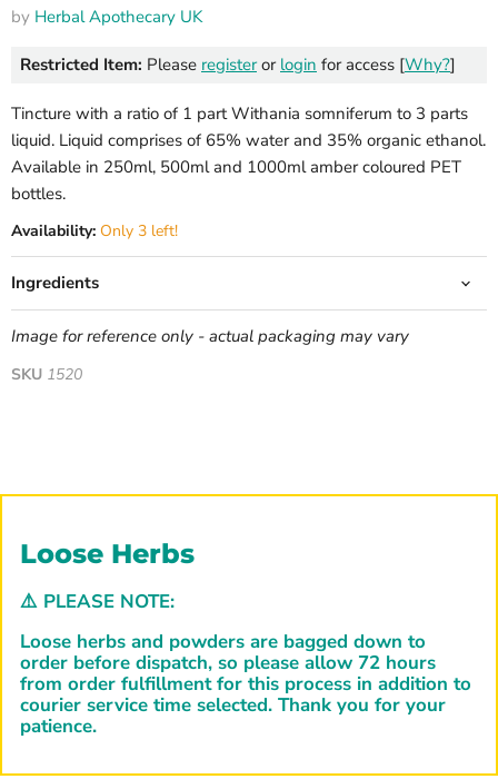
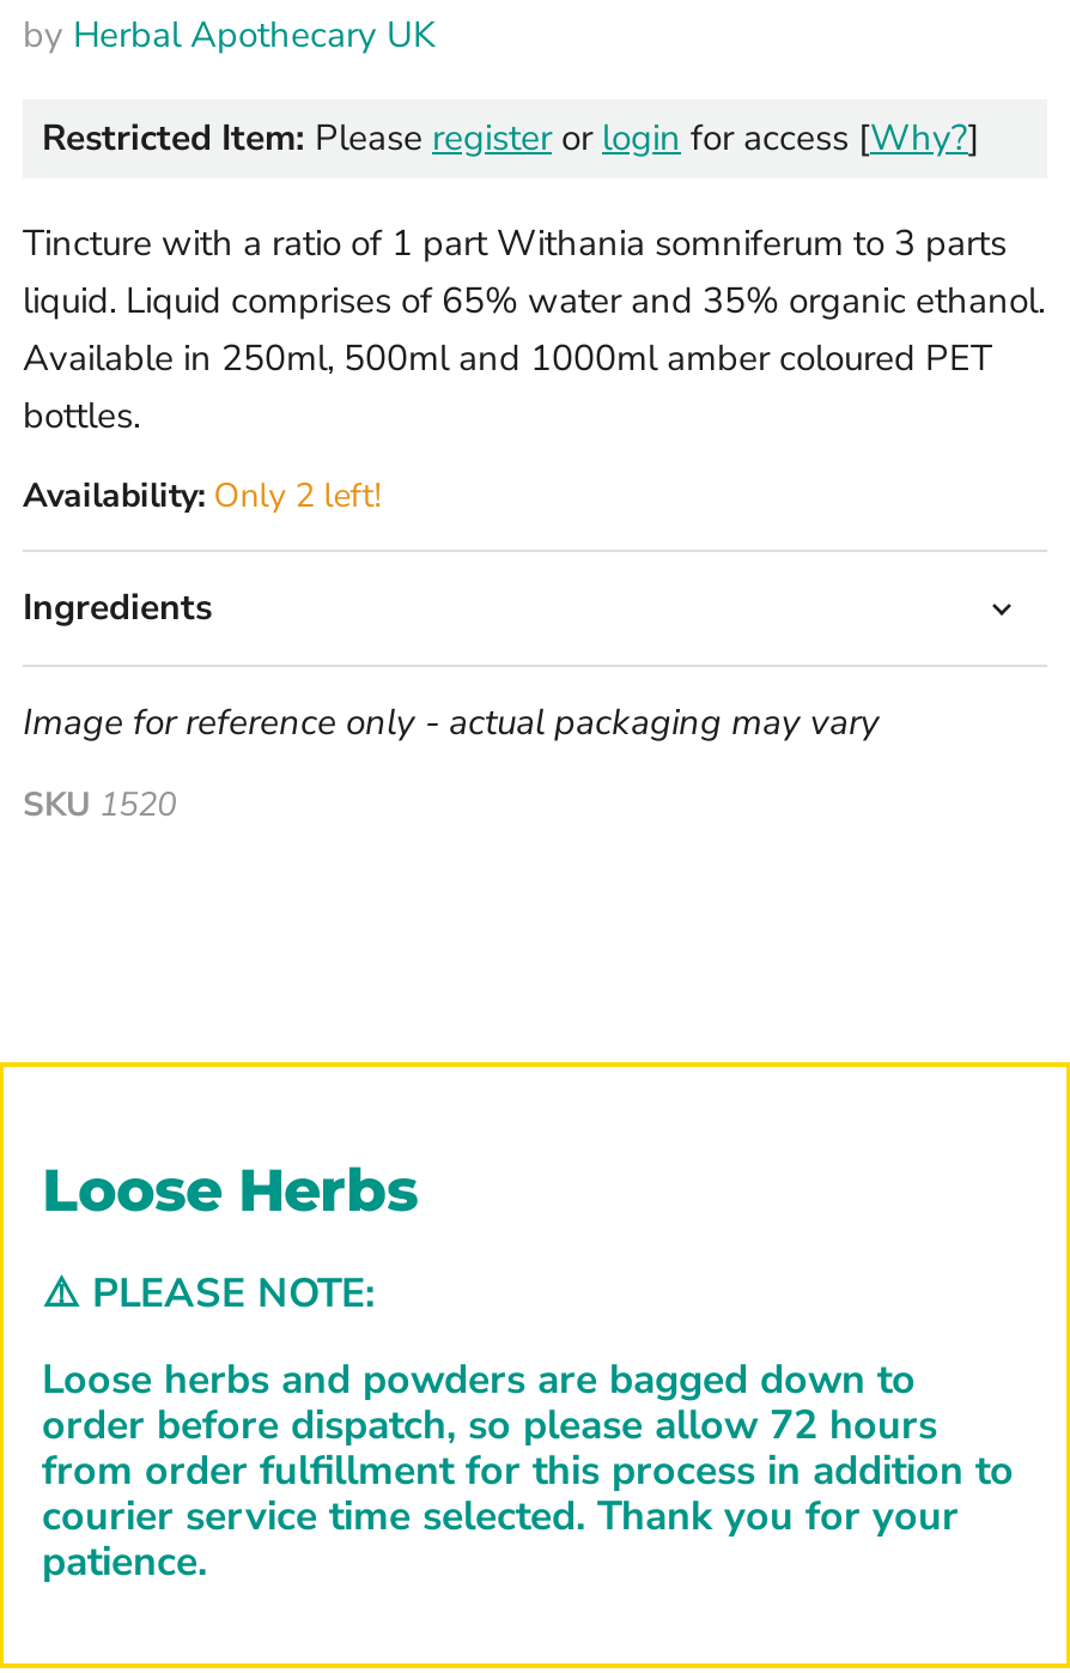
- Availability: Only 3 left!
+ Availability: Only 2 left!
